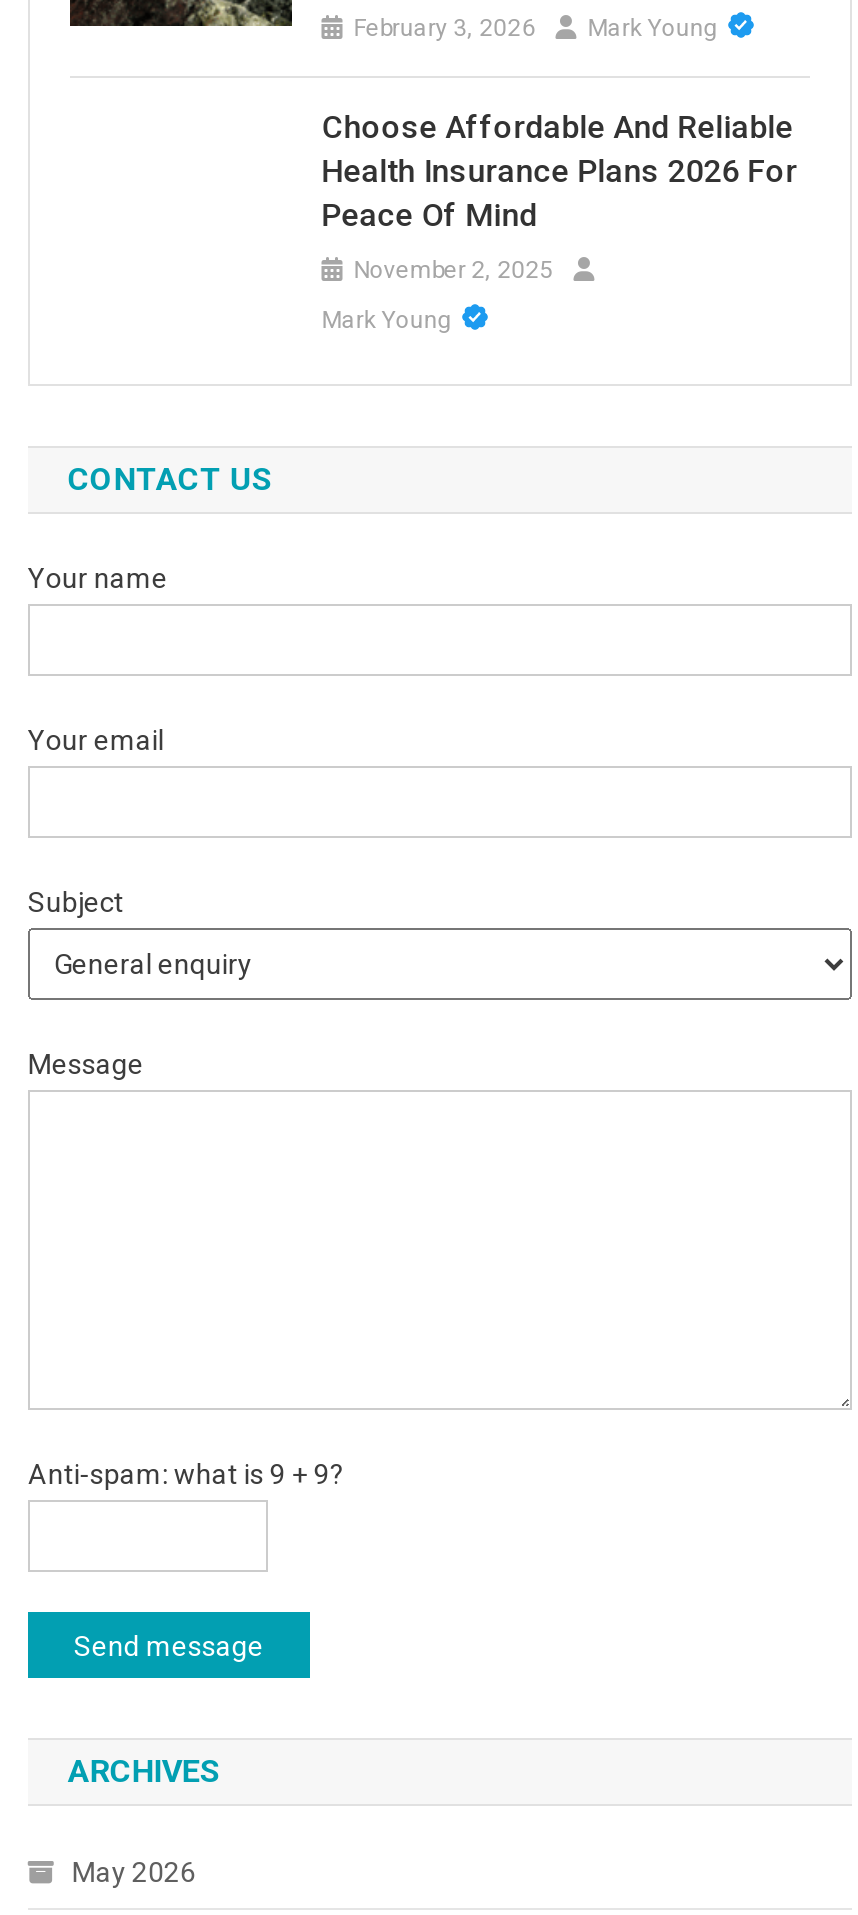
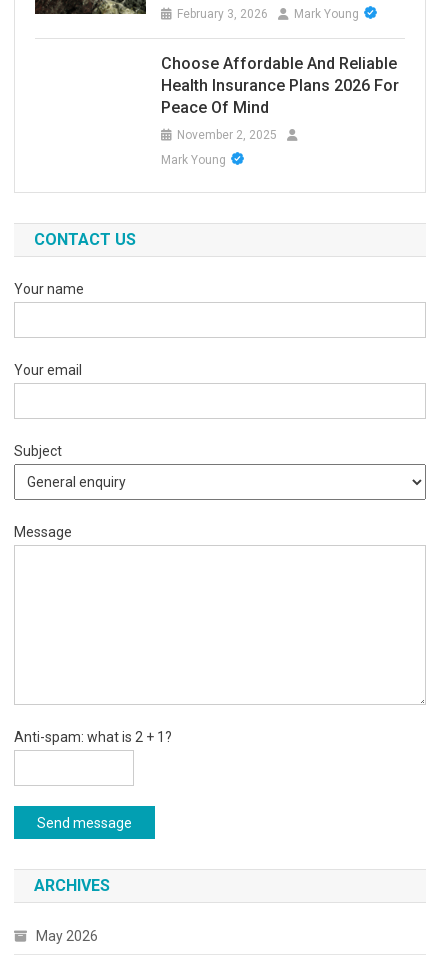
- Anti-spam: what is 9 + 9?
+ Anti-spam: what is 2 + 1?
